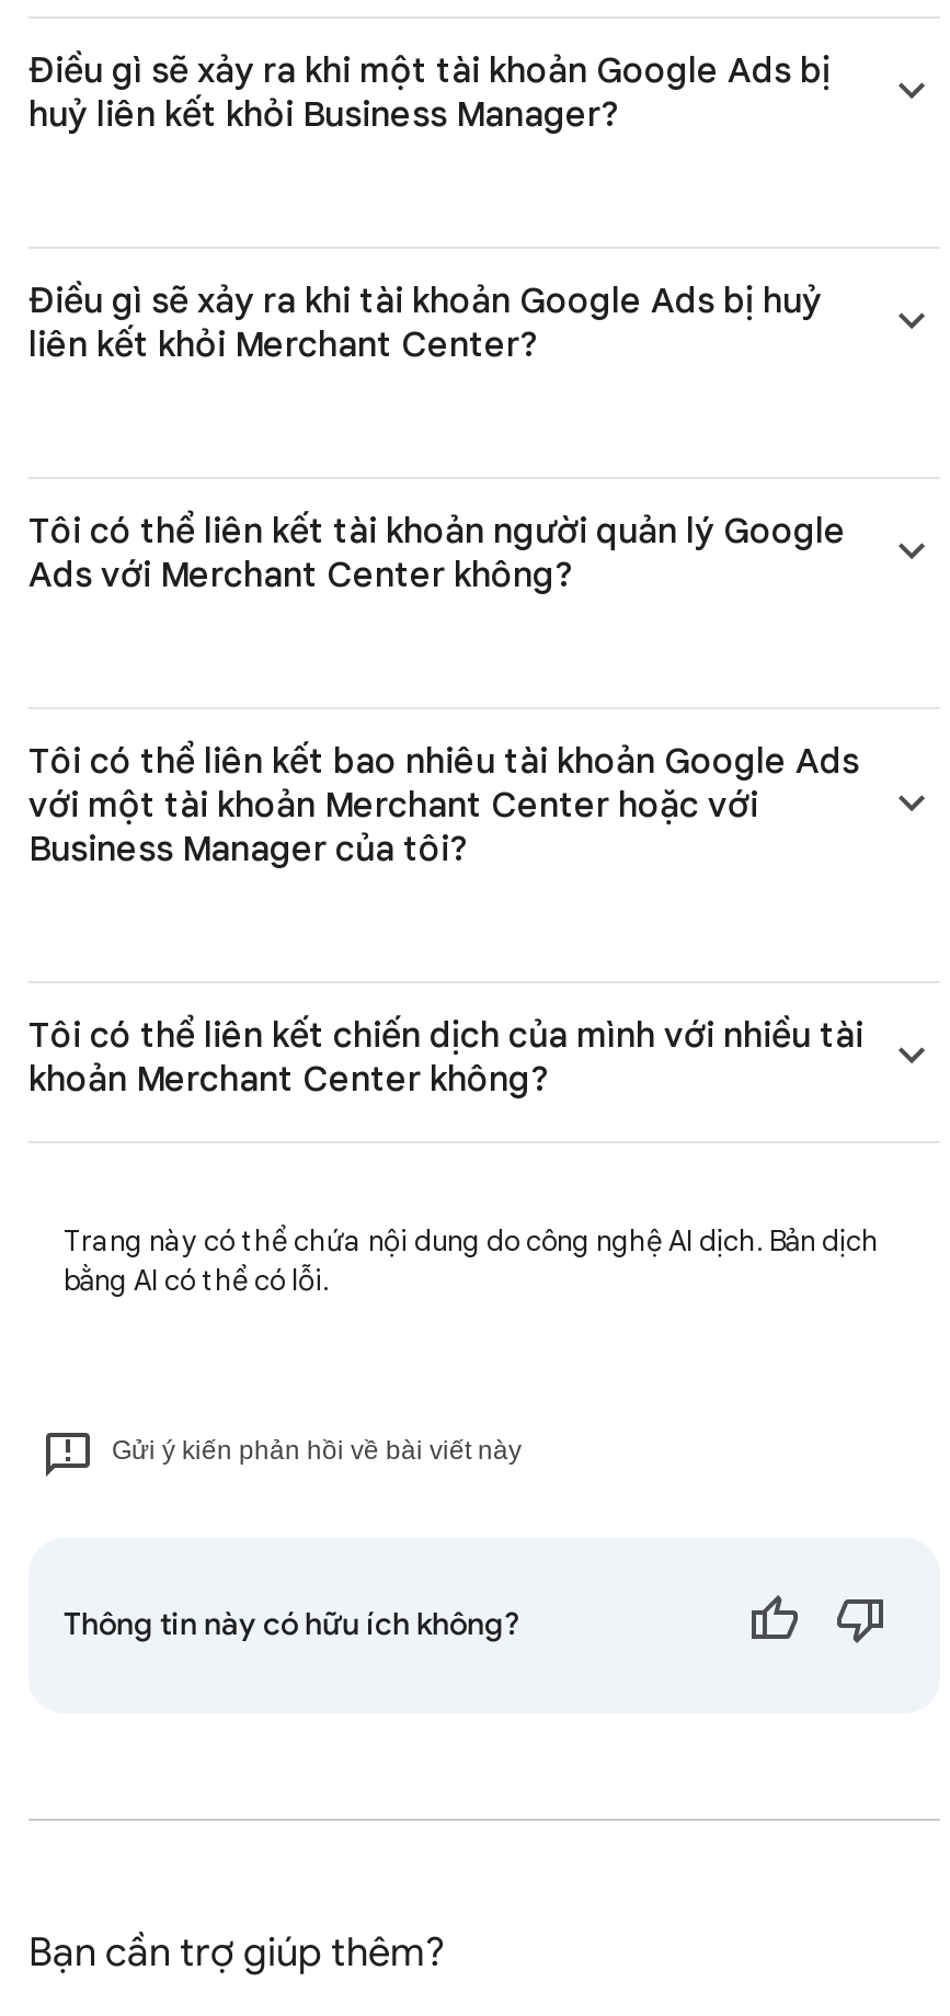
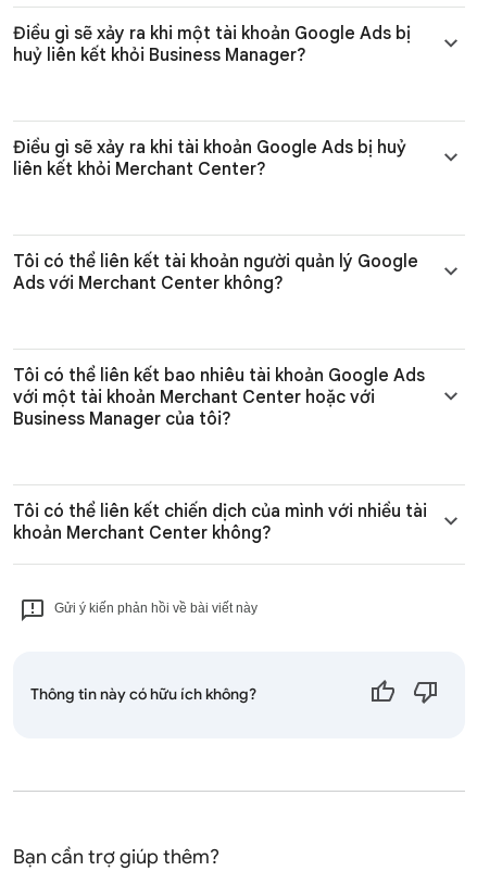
- Trang này có thể chứa nội dung do công nghệ AI dịch. Bản dịch
- bằng AI có thể có lỗi.
